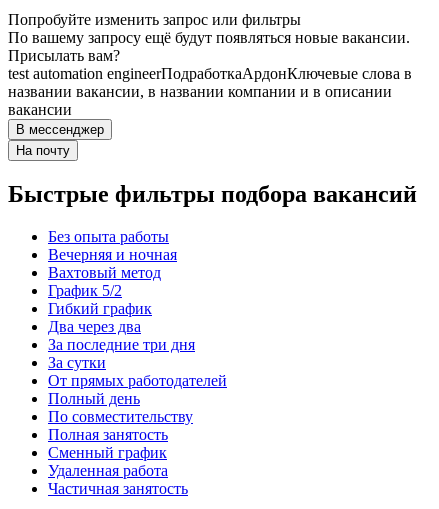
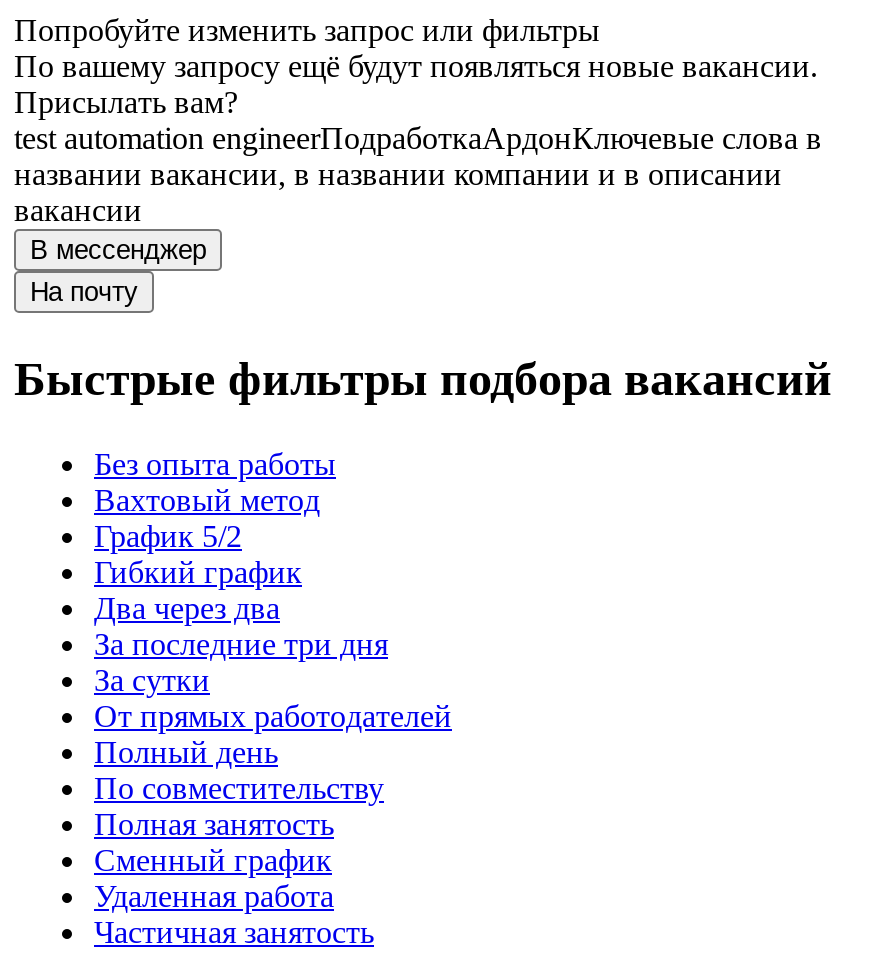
- Вечерняя и ночная
